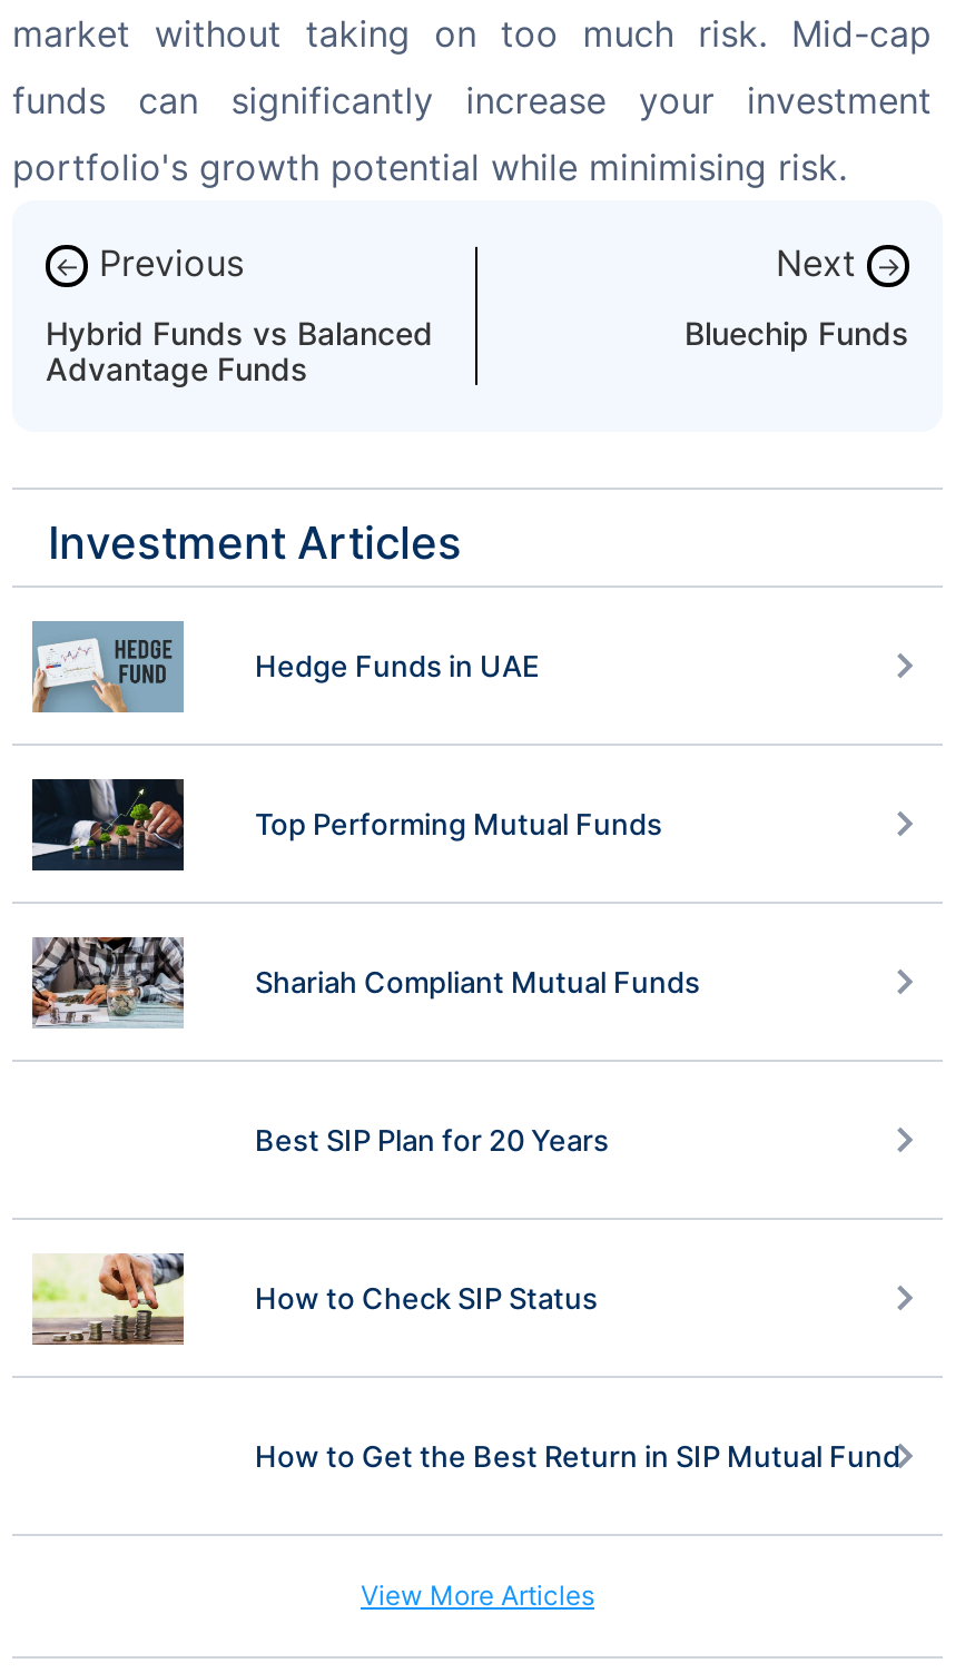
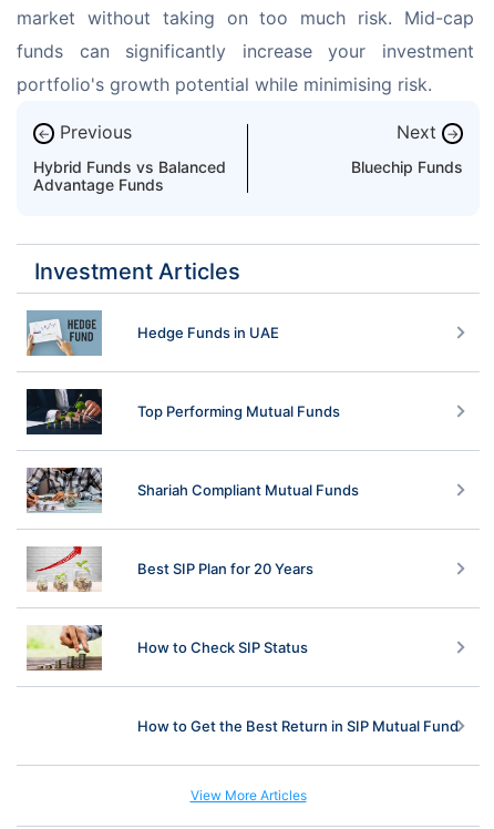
+ [image]
